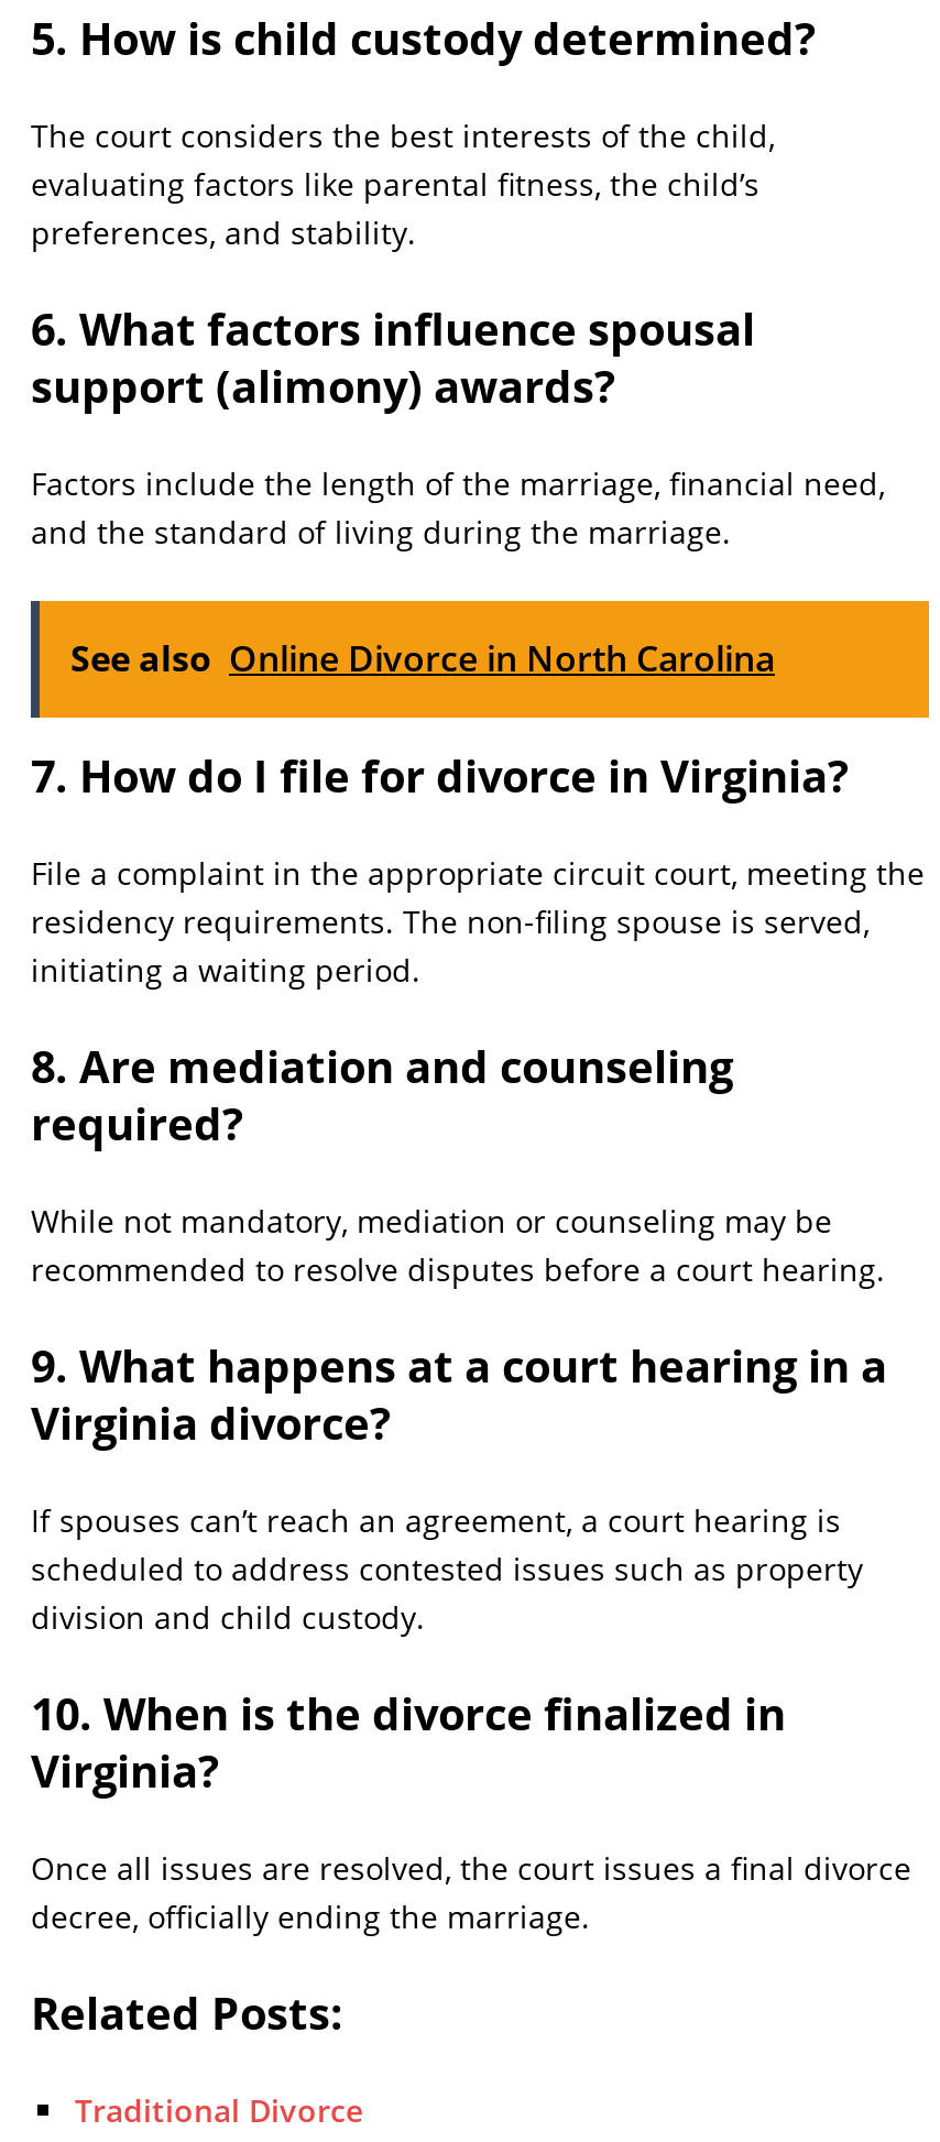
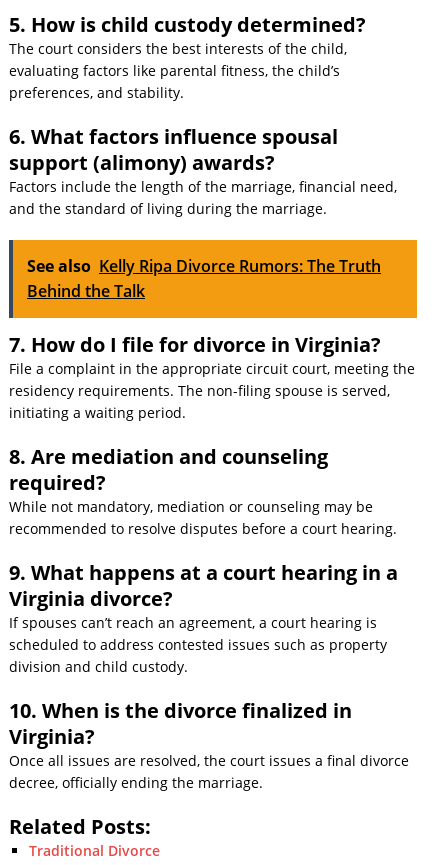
- See also Online Divorce in North Carolina
+ See also Kelly Ripa Divorce Rumors: The Truth
+ Behind the Talk
